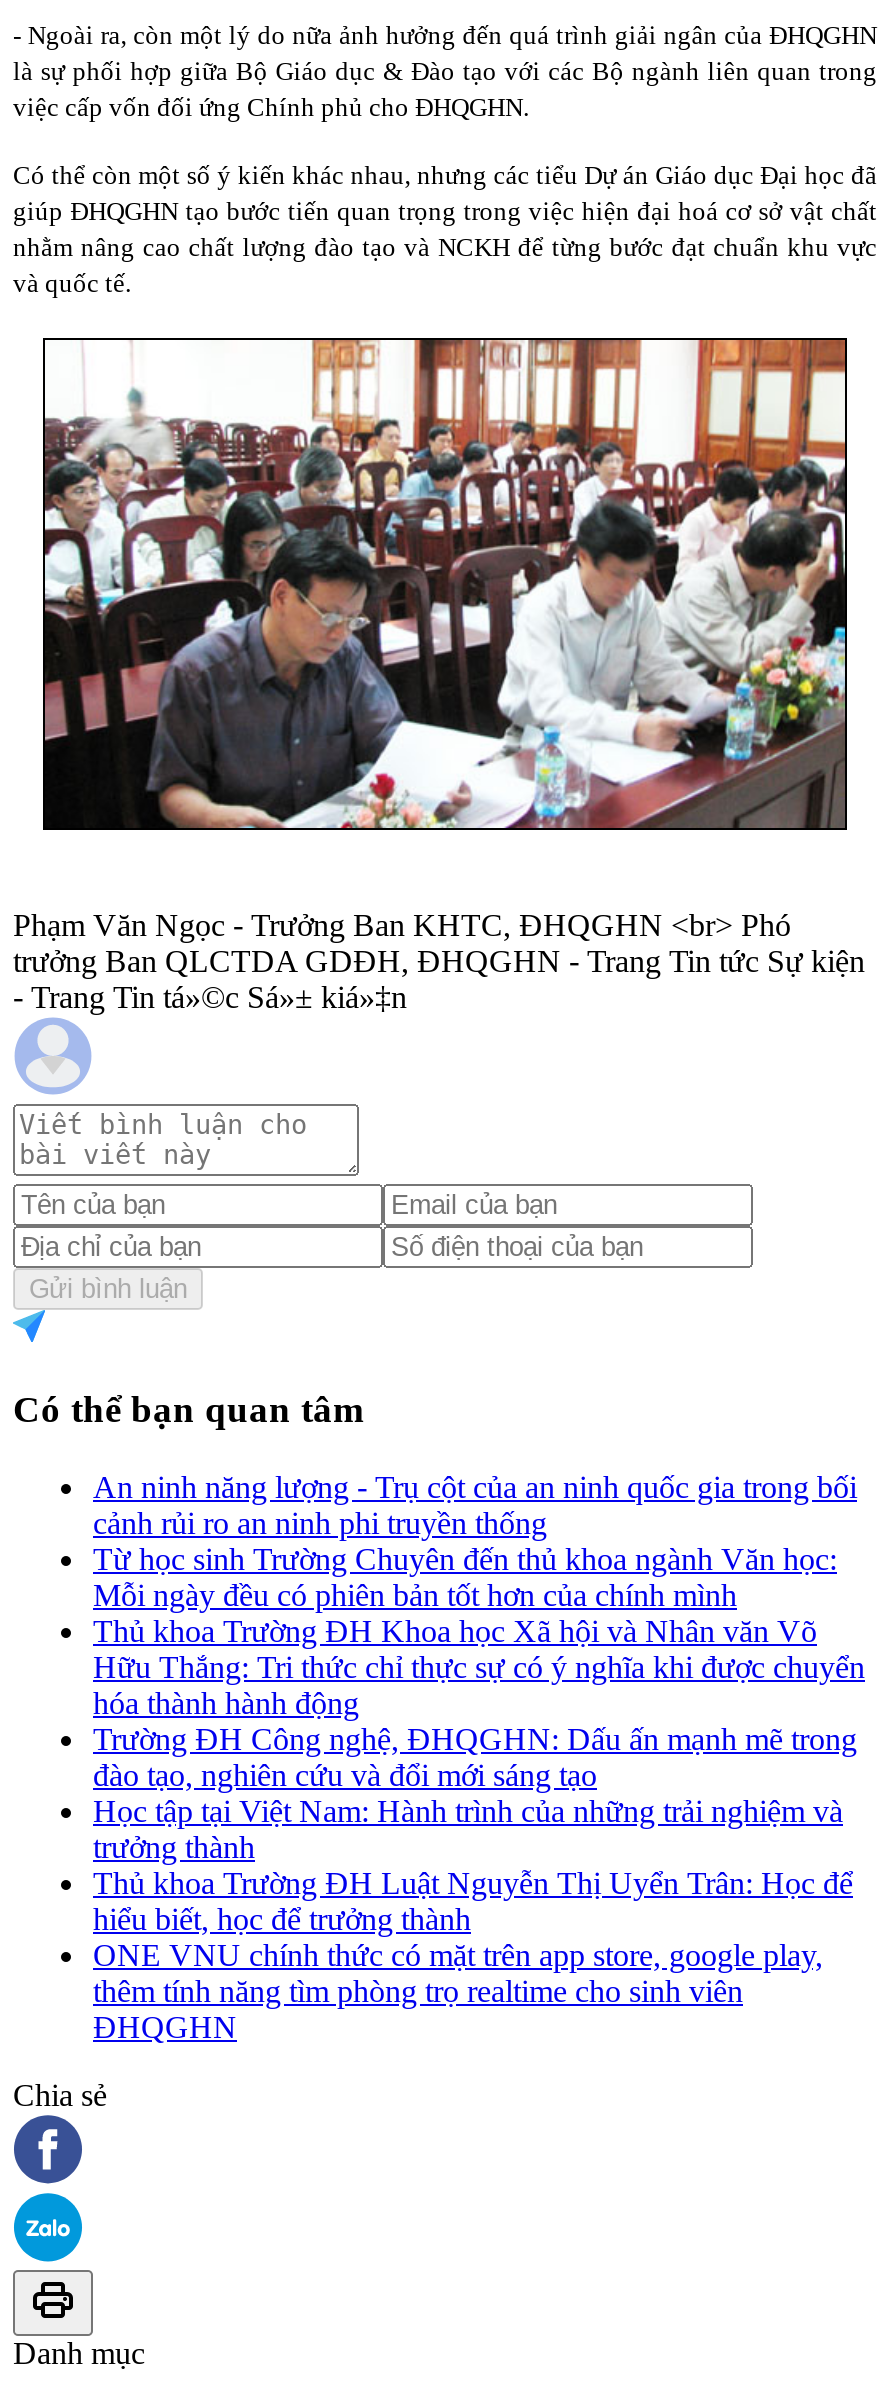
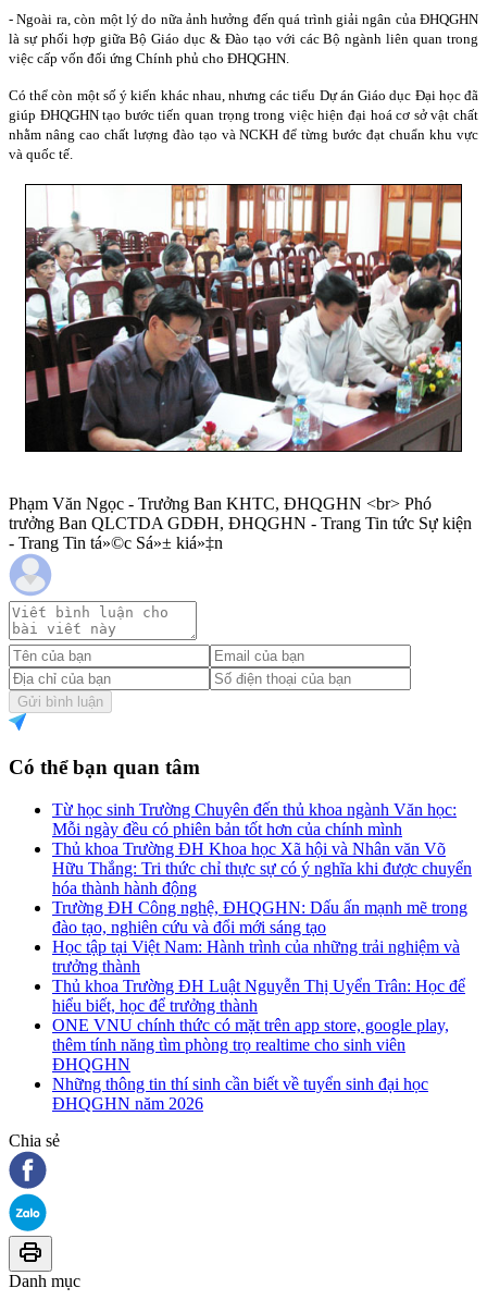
- An ninh năng lượng - Trụ cột của an ninh quốc gia trong bối
- cảnh rủi ro an ninh phi truyền thống

moved up: Từ học sinh Trường Chuyên đến thủ khoa ngành Văn học: | Mỗi ngày đều có phiên bản tốt hơn của chính mình | Thủ khoa Trường ĐH Khoa học Xã hội và Nhân văn Võ | ... | thêm tính năng tìm phòng trọ realtime cho sinh viên | ĐHQGHN

+ Những thông tin thí sinh cần biết về tuyển sinh đại học
+ ĐHQGHN năm 2026
